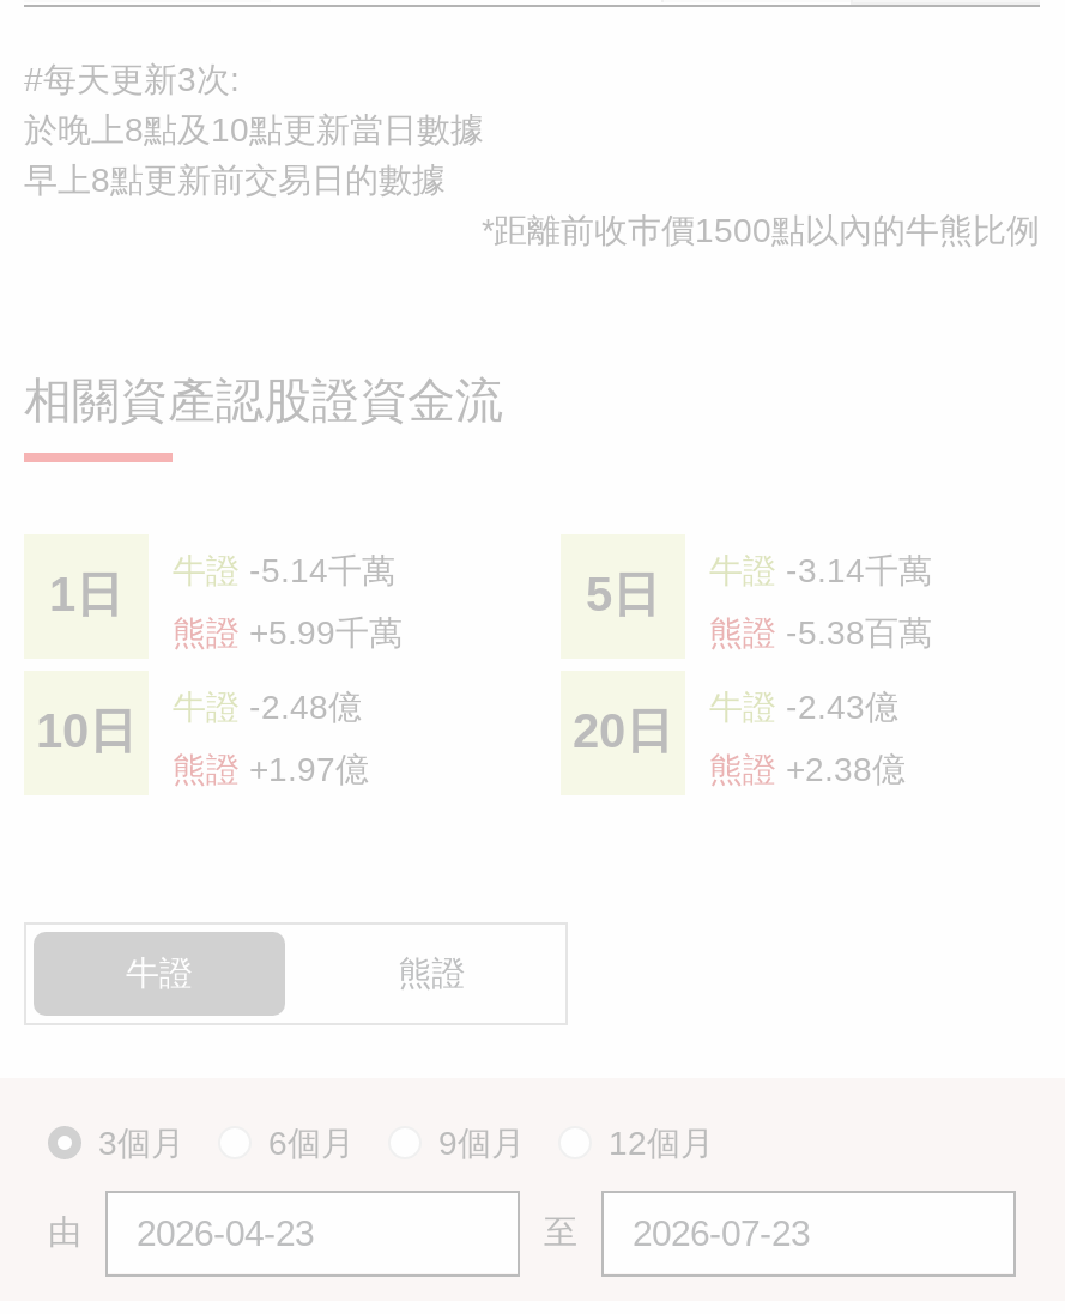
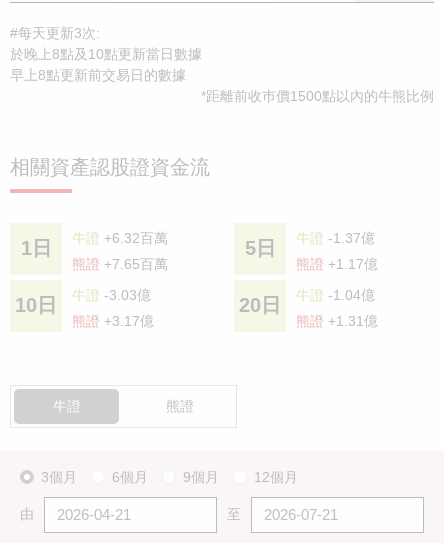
- 1日 牛證-5.14千萬
+ 1日 牛證+6.32百萬

- 5日 牛證-3.14千萬
+ 5日 牛證-1.37億

- 熊證+5.99千萬
+ 熊證+7.65百萬

- 熊證-5.38百萬
+ 熊證+1.17億

- 10日 牛證-2.48億
+ 10日 牛證-3.03億

- 20日 牛證-2.43億
+ 20日 牛證-1.04億

- 熊證+1.97億
+ 熊證+3.17億

- 熊證+2.38億
+ 熊證+1.31億
